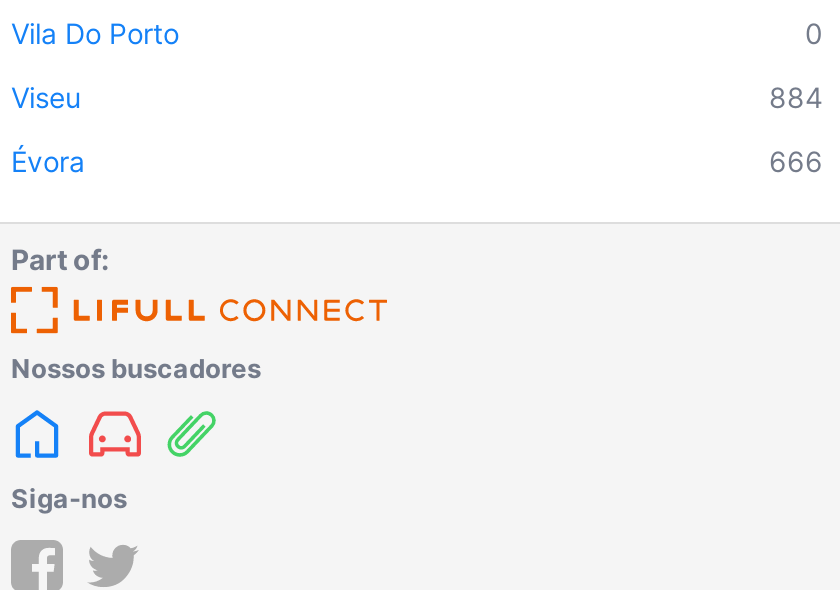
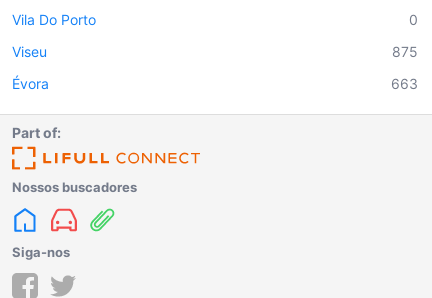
- 884
+ 875

- 666
+ 663
